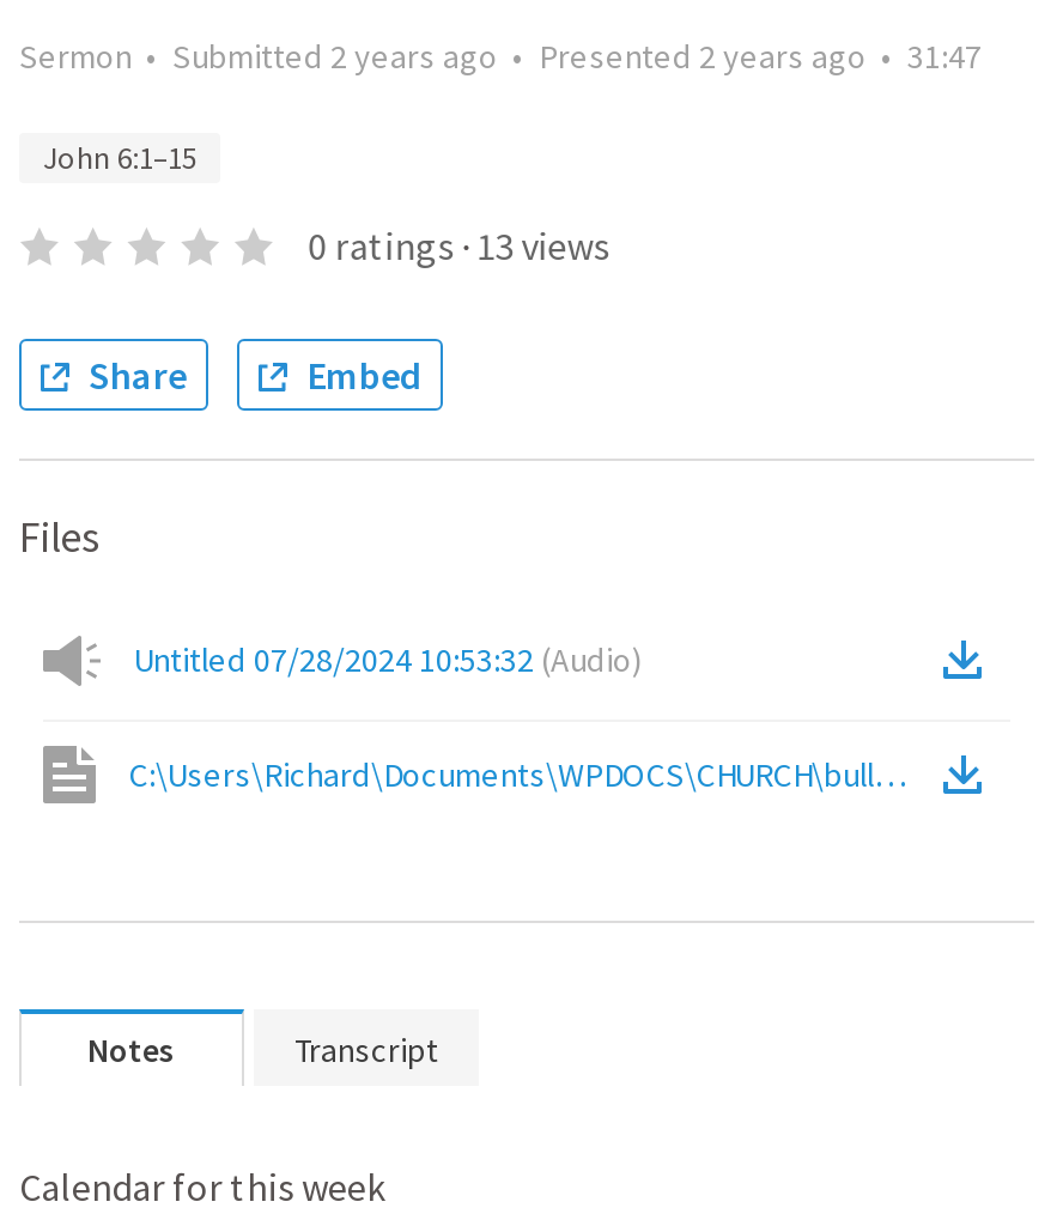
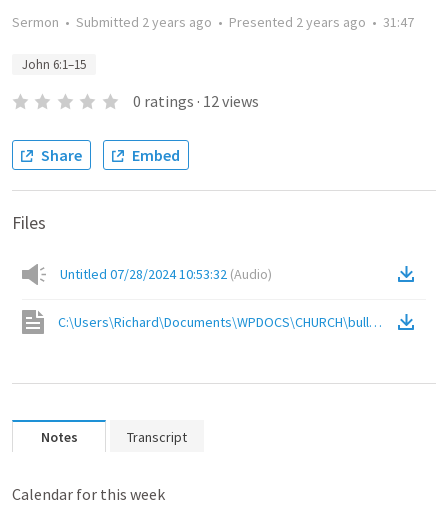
- 0 ratings · 13 views
+ 0 ratings · 12 views
